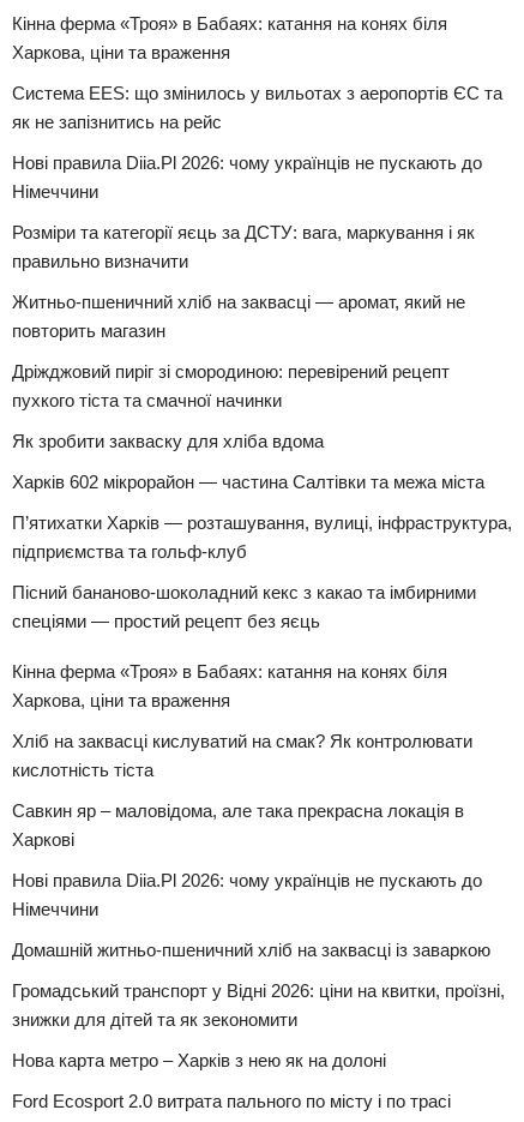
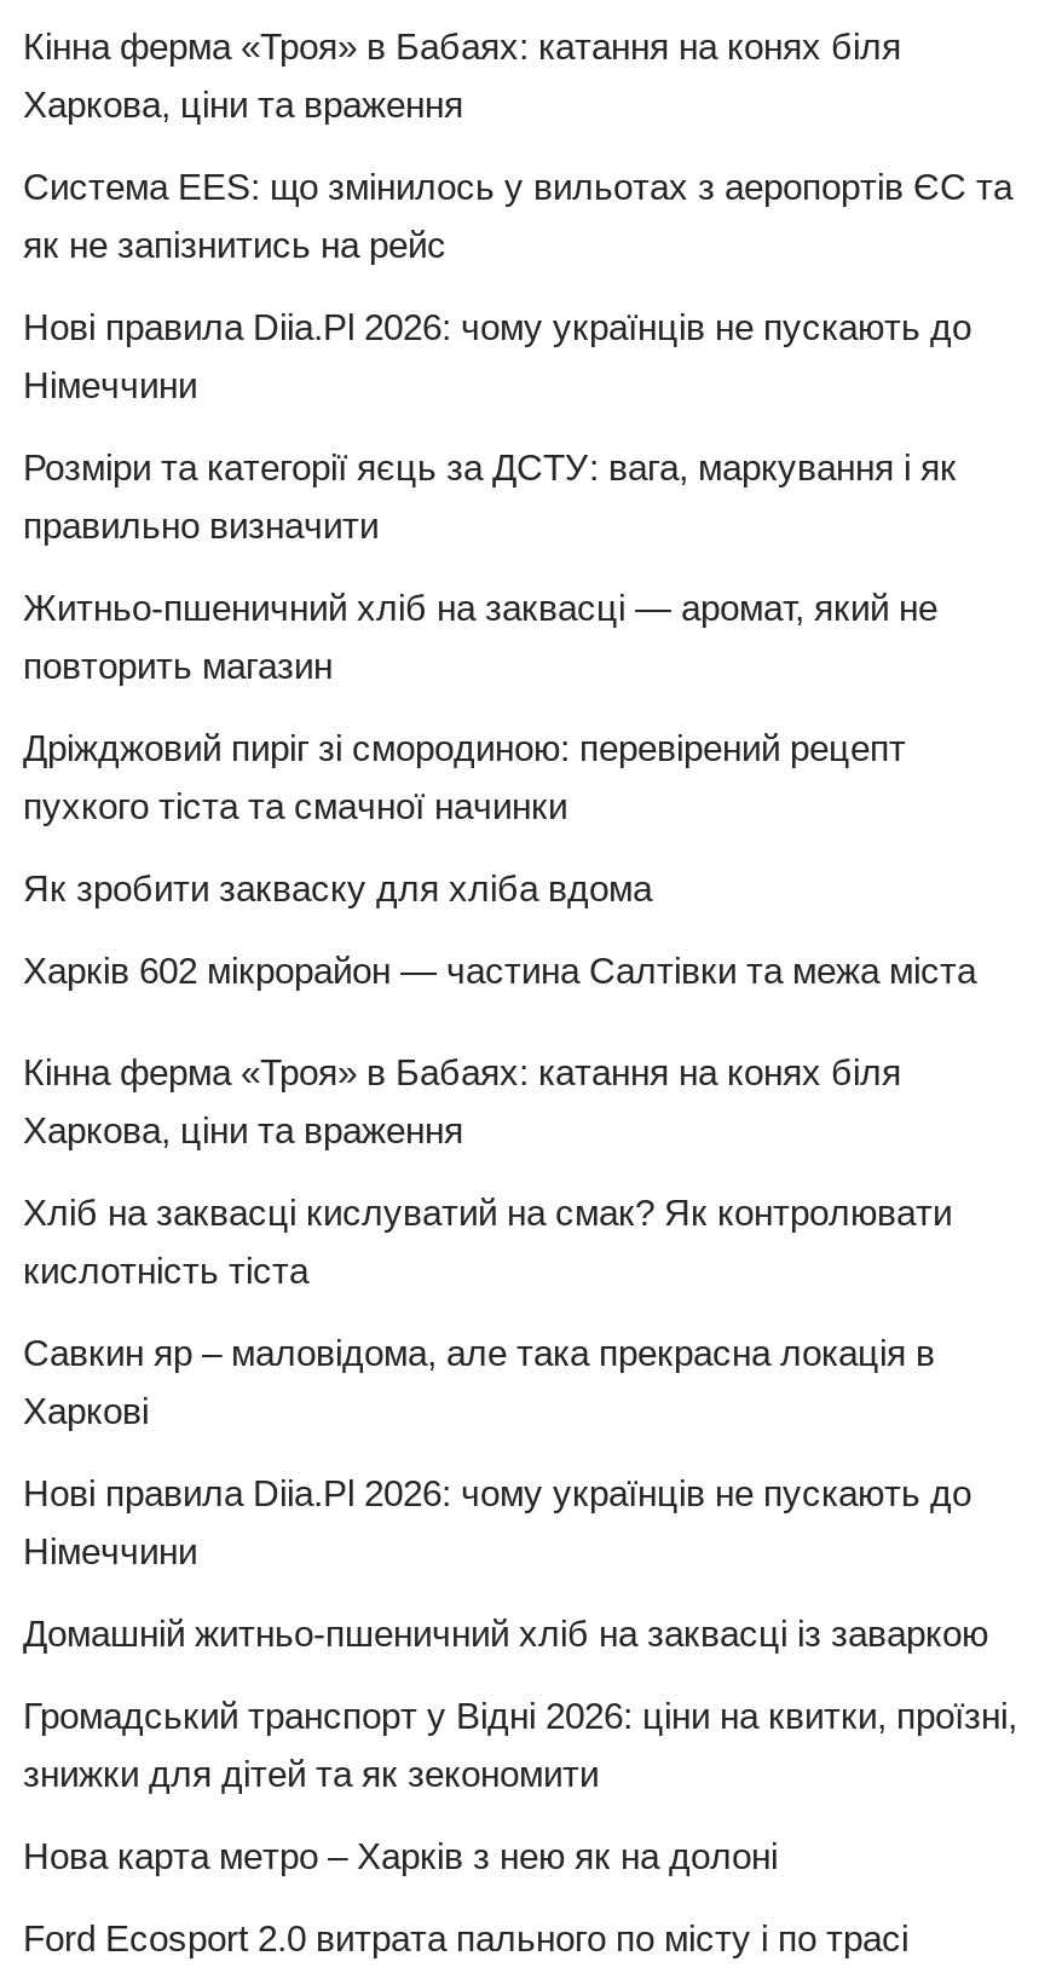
- П’ятихатки Харків — розташування, вулиці, інфраструктура,
- підприємства та гольф-клуб
- Пісний бананово-шоколадний кекс з какао та імбирними
- спеціями — простий рецепт без яєць
